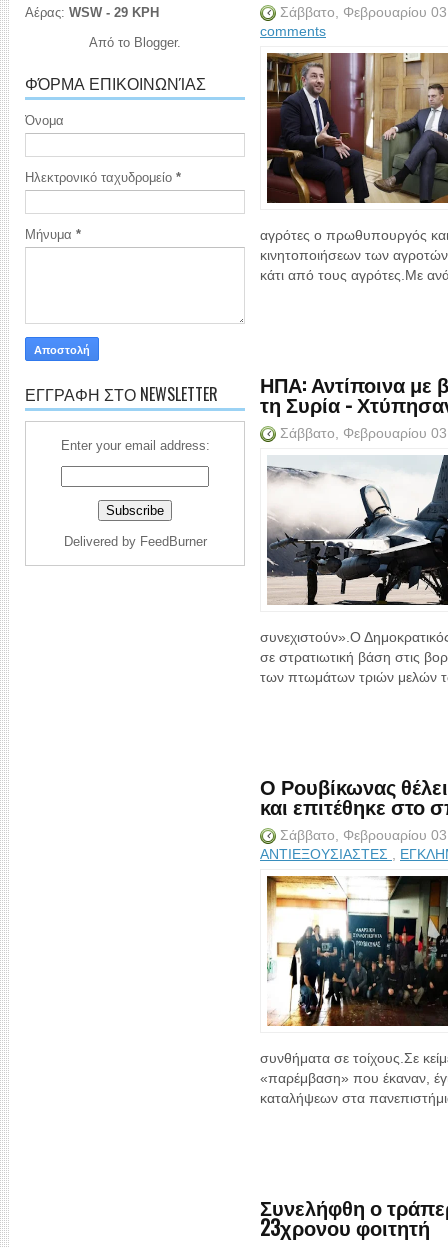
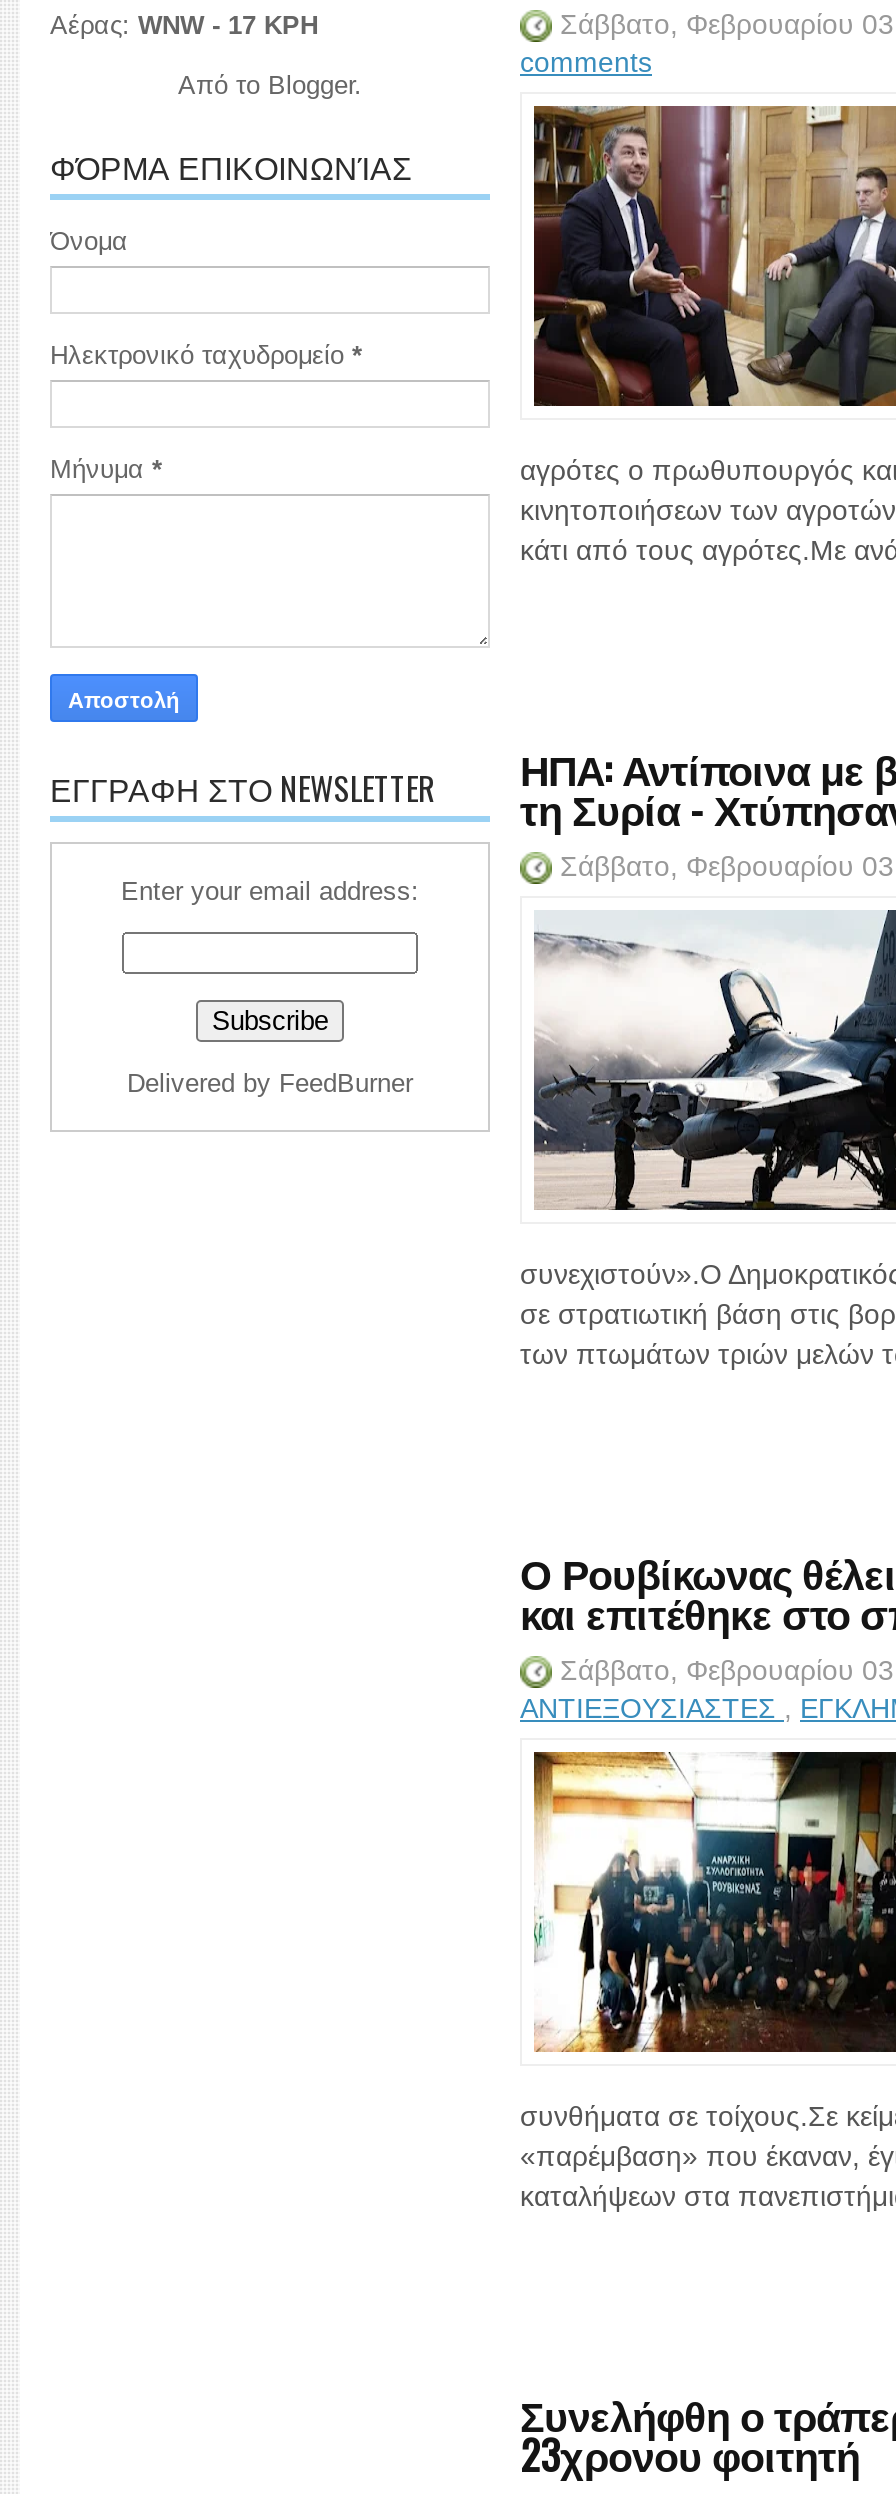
- Αέρας: WSW - 29 KPH
+ Αέρας: WNW - 17 KPH
